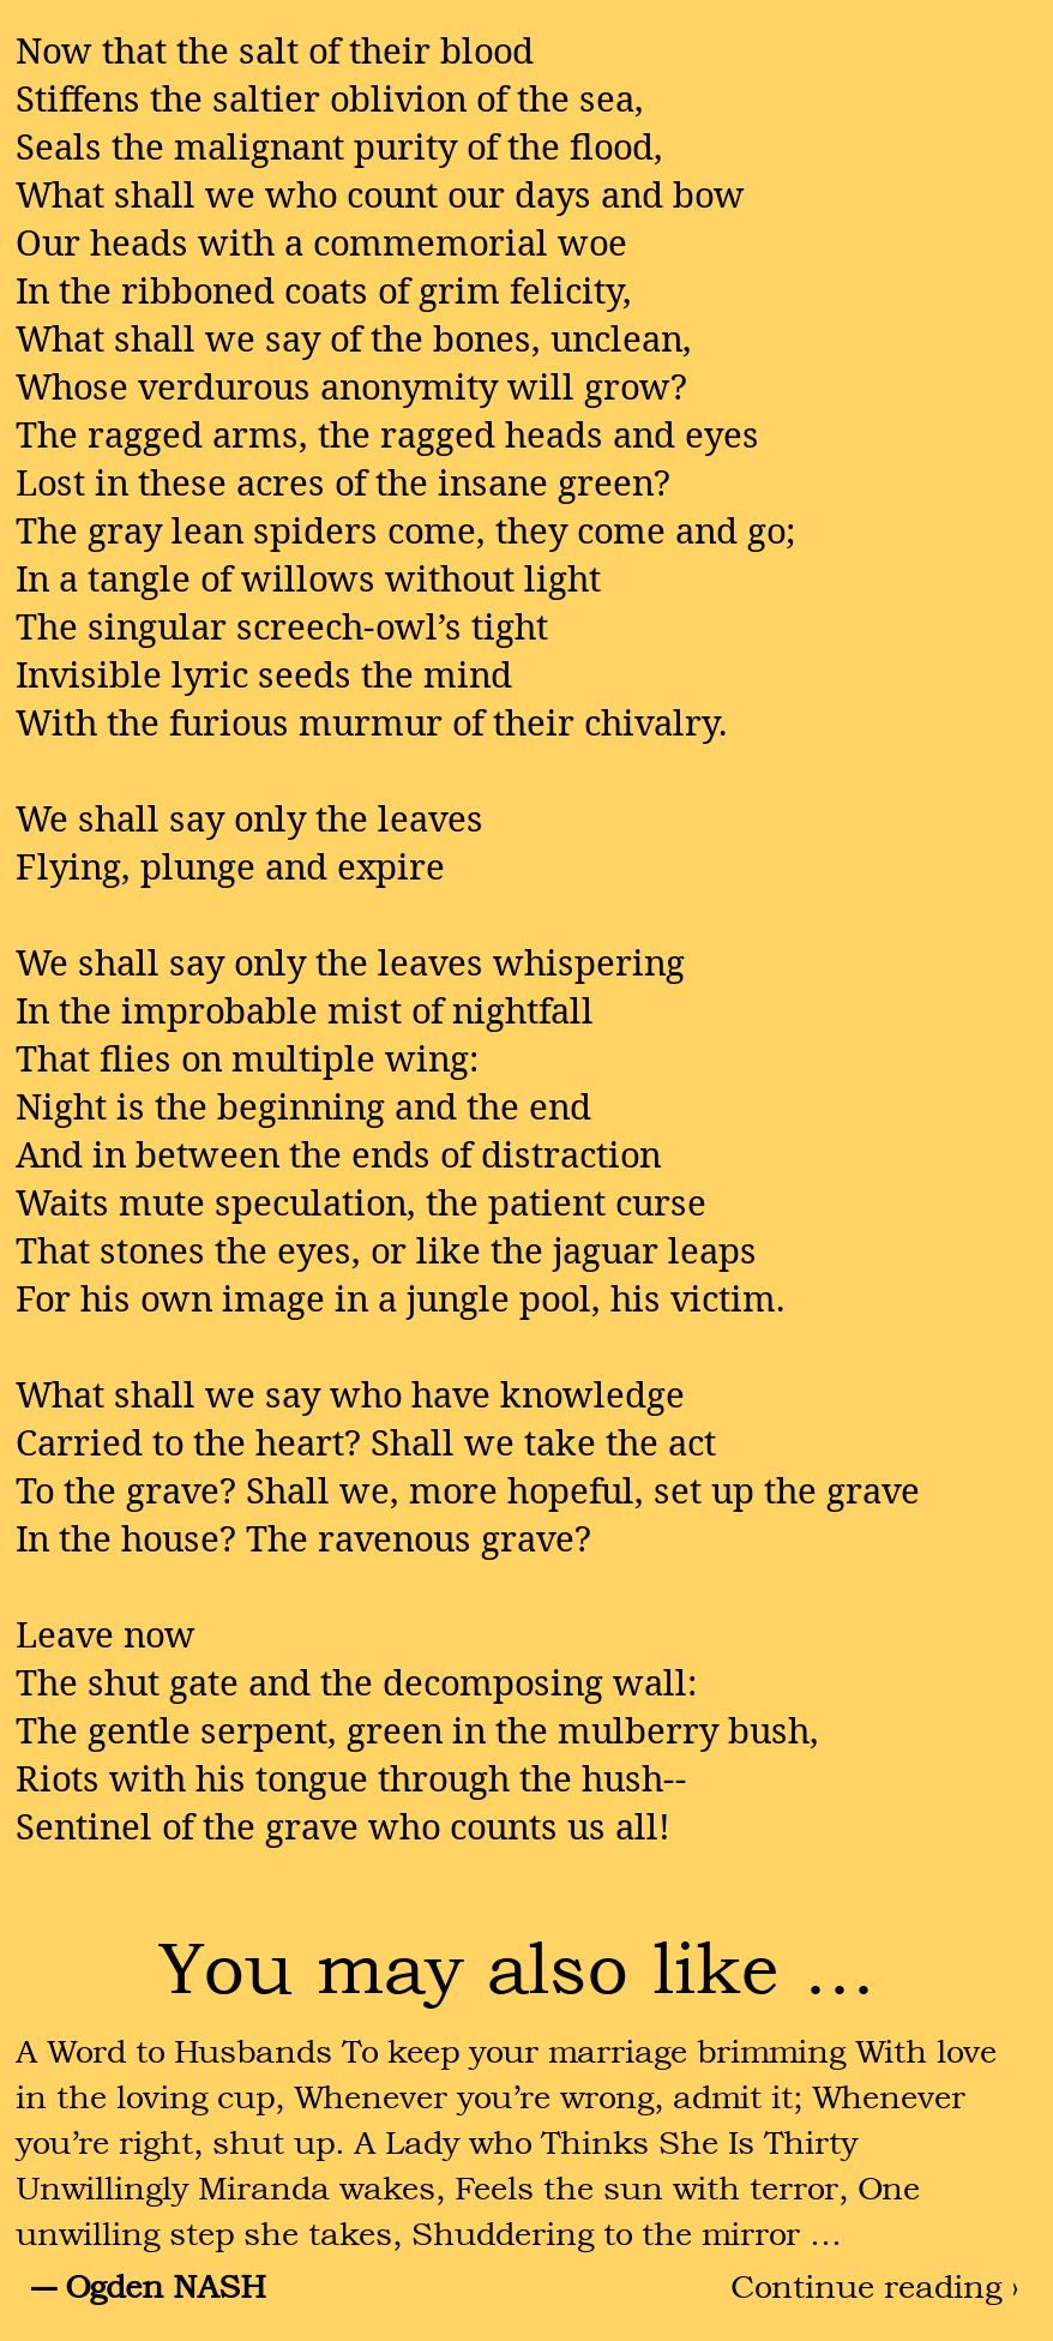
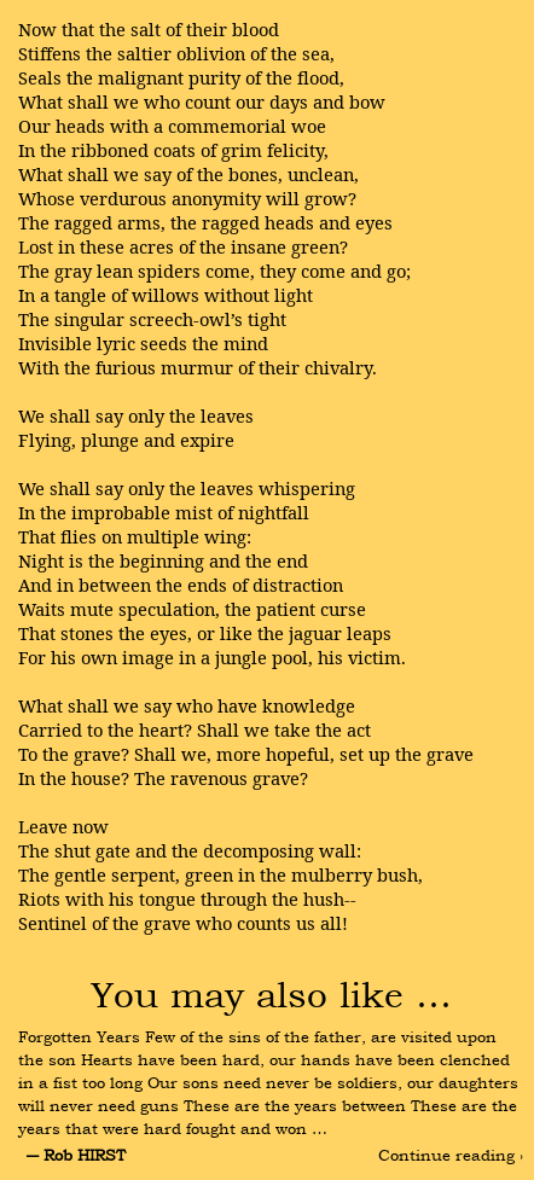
- A Word to Husbands To keep your marriage brimming With love
- in the loving cup, Whenever you’re wrong, admit it; Whenever
- you’re right, shut up. A Lady who Thinks She Is Thirty
- Unwillingly Miranda wakes, Feels the sun with terror, One
- unwilling step she takes, Shuddering to the mirror …
- ― Ogden NASH
+ Forgotten Years Few of the sins of the father, are visited upon
+ the son Hearts have been hard, our hands have been clenched
+ in a fist too long Our sons need never be soldiers, our daughters
+ will never need guns These are the years between These are the
+ years that were hard fought and won …
+ ― Rob HIRST
